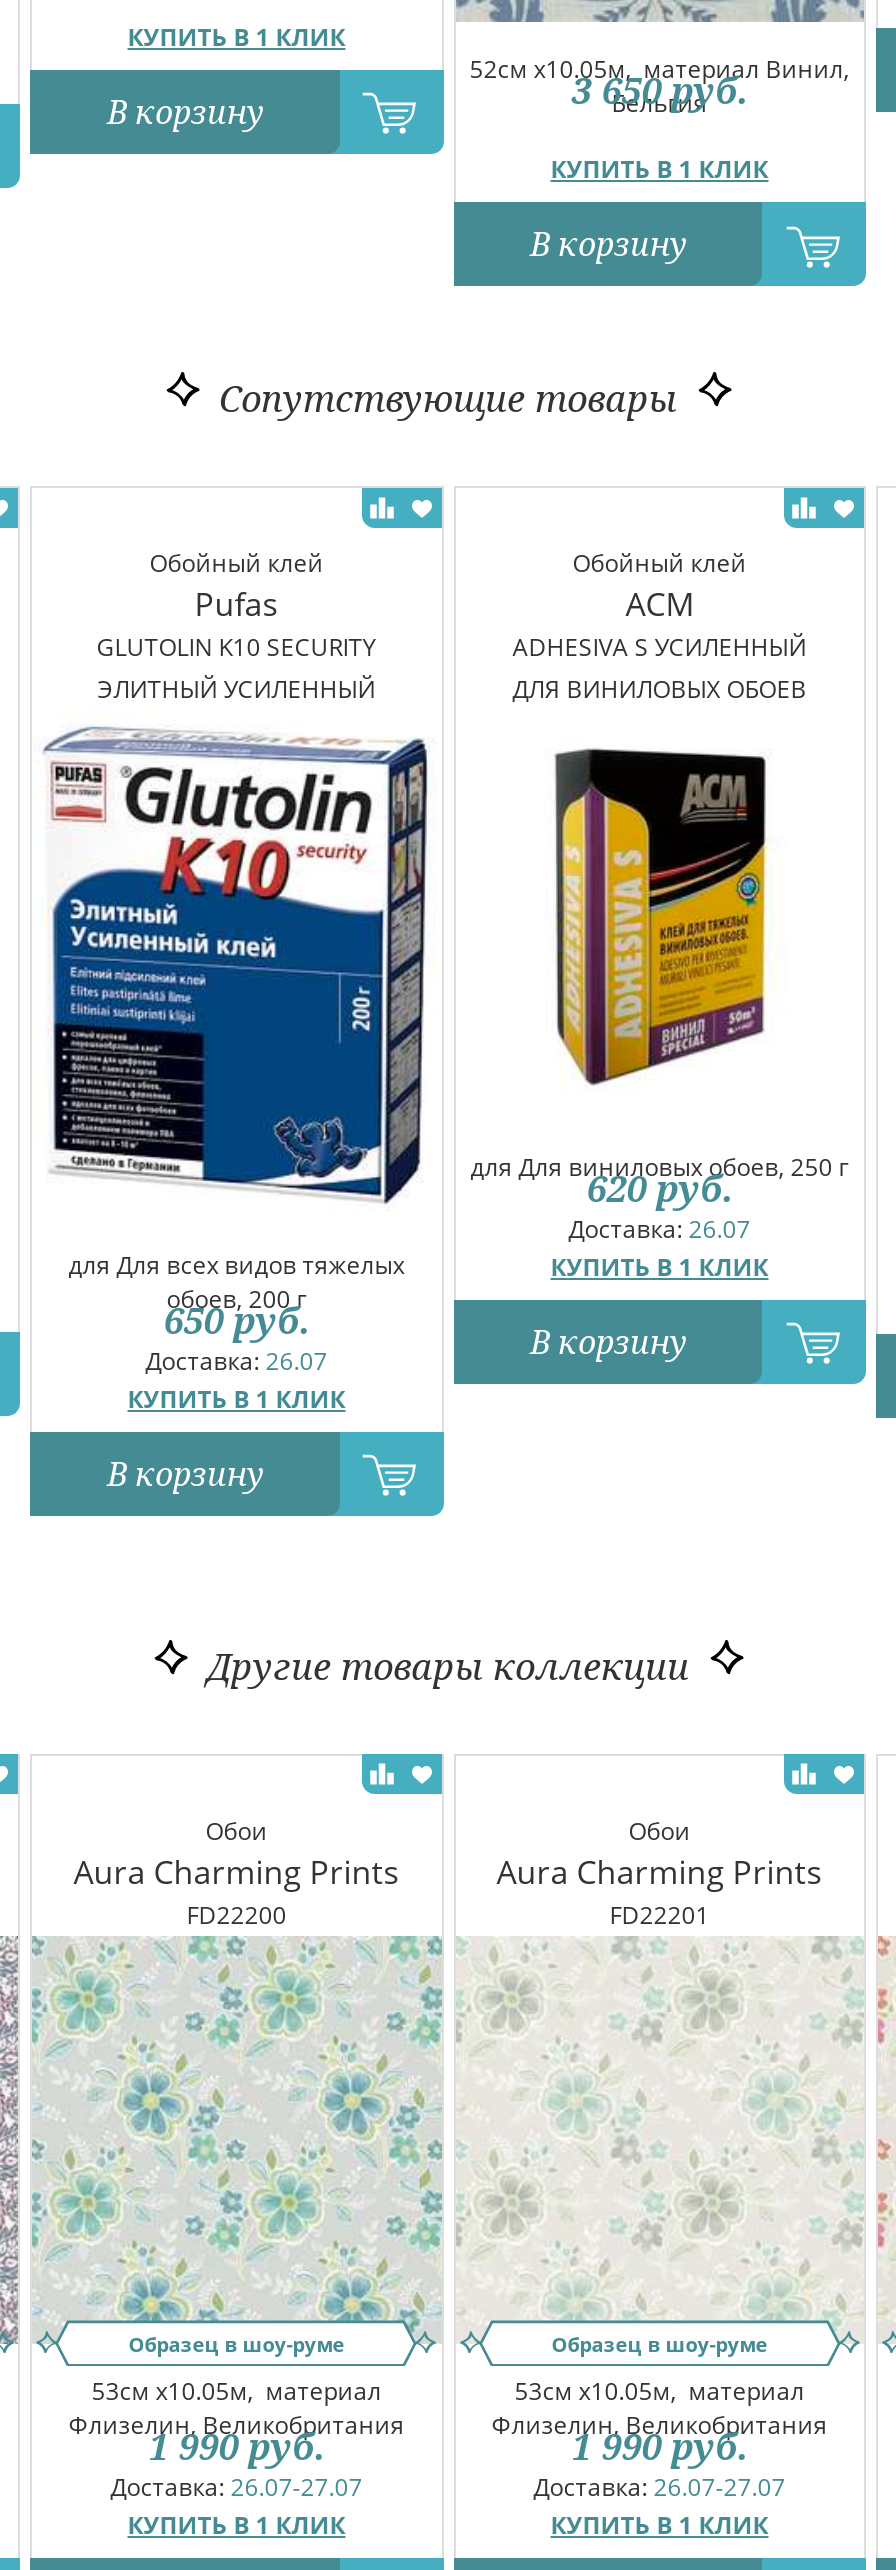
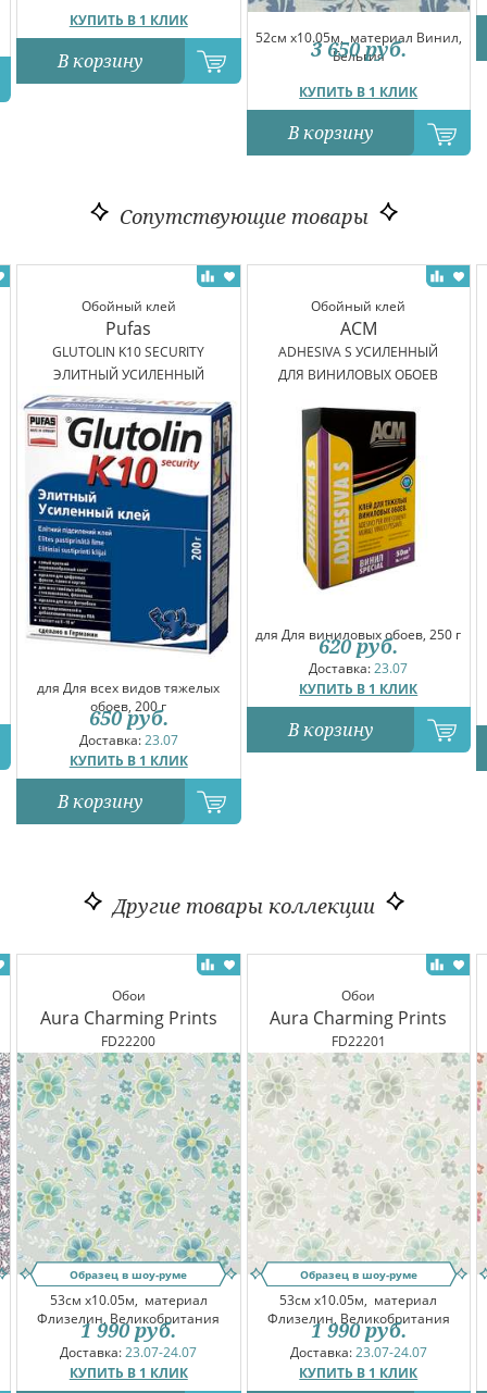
- Доставка: 26.07
+ Доставка: 23.07

- Доставка: 26.07
+ Доставка: 23.07

- Доставка: 26.07-27.07
+ Доставка: 23.07-24.07

- Доставка: 26.07-27.07
+ Доставка: 23.07-24.07
